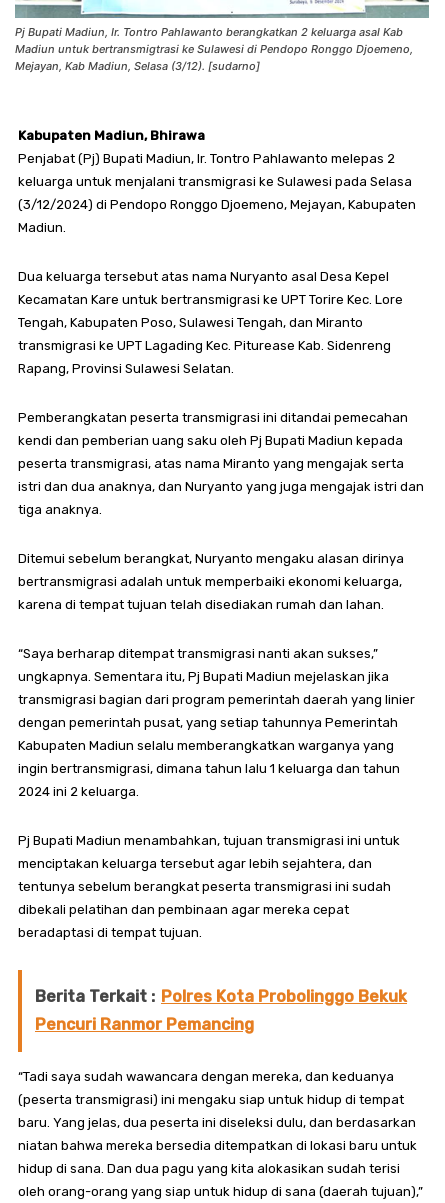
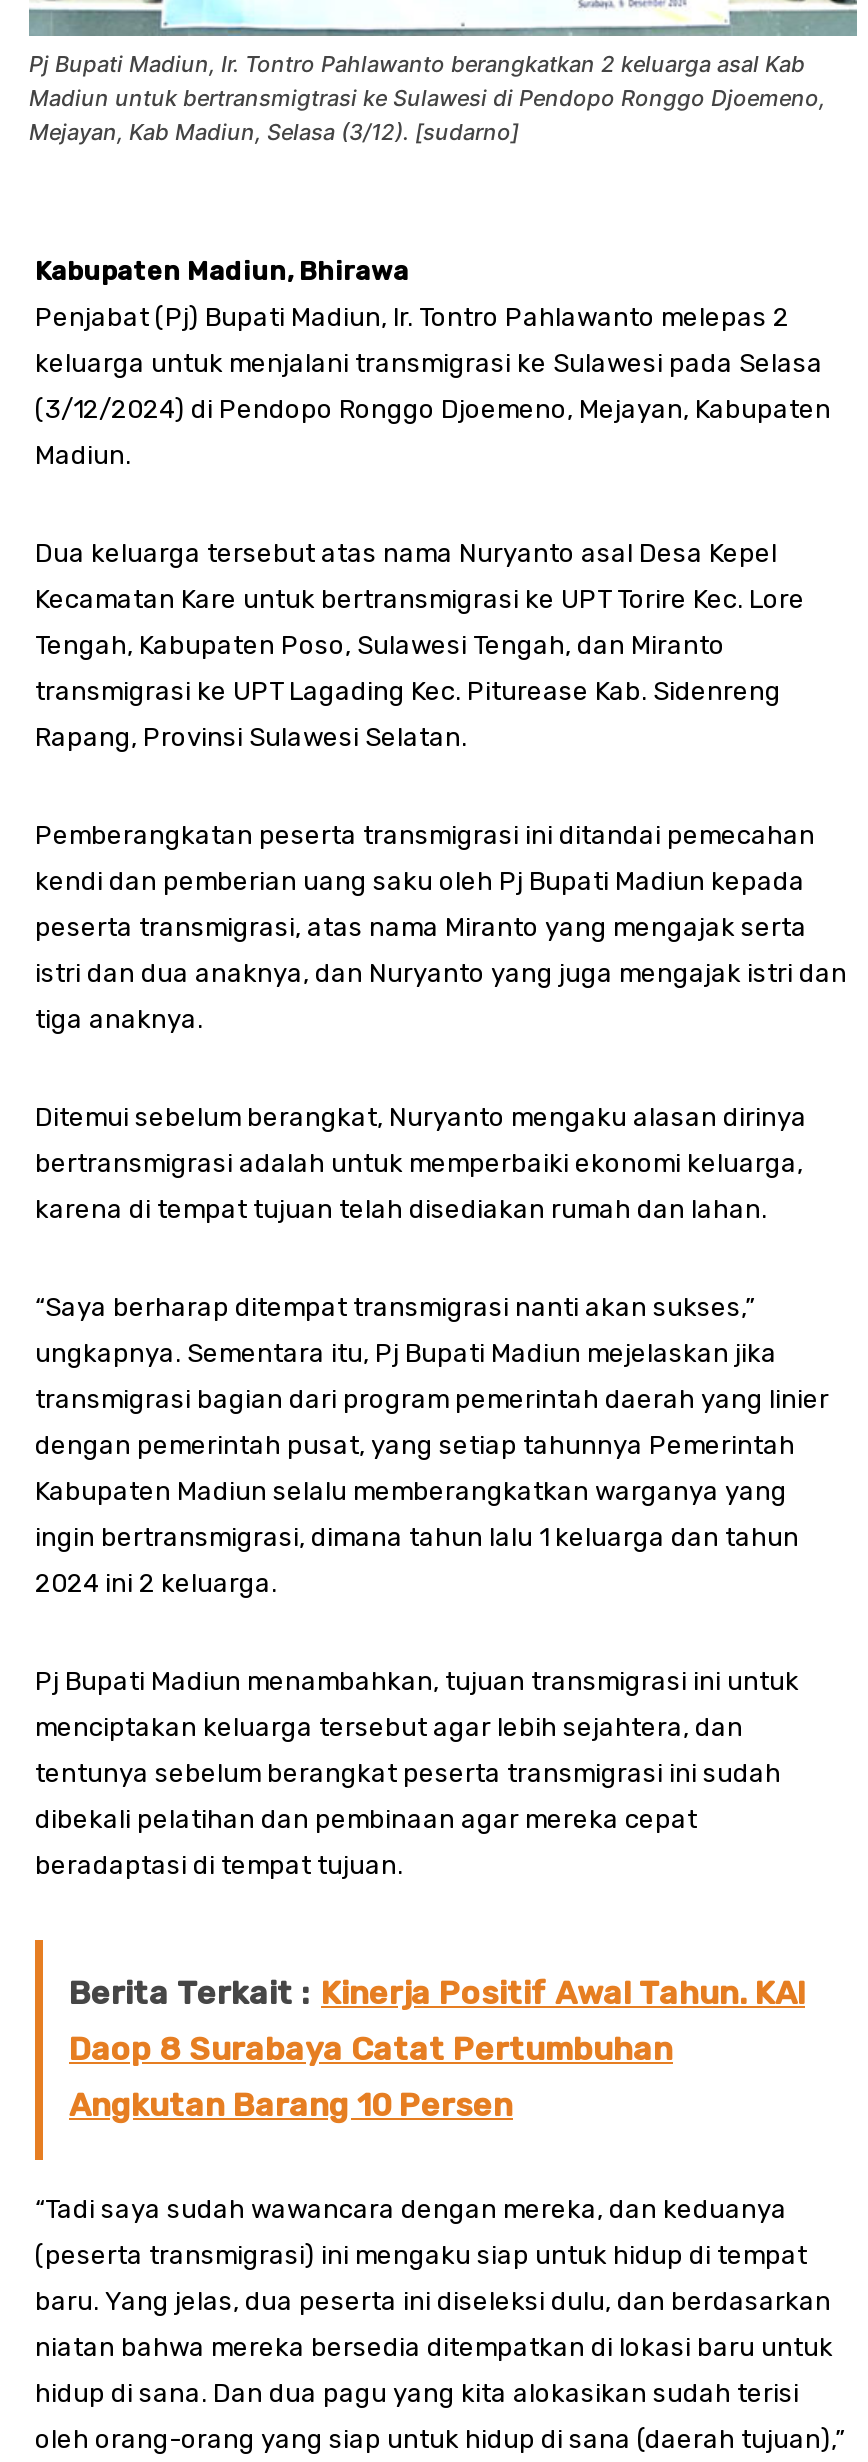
- Berita Terkait : Polres Kota Probolinggo Bekuk
- Pencuri Ranmor Pemancing
+ Berita Terkait : Kinerja Positif Awal Tahun. KAI
+ Daop 8 Surabaya Catat Pertumbuhan
+ Angkutan Barang 10 Persen
